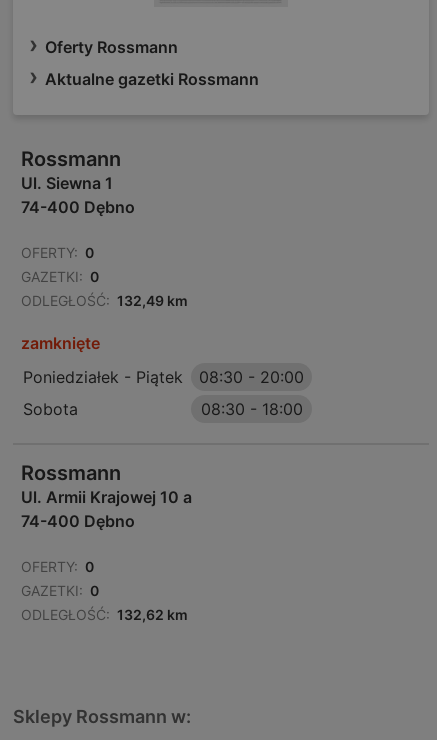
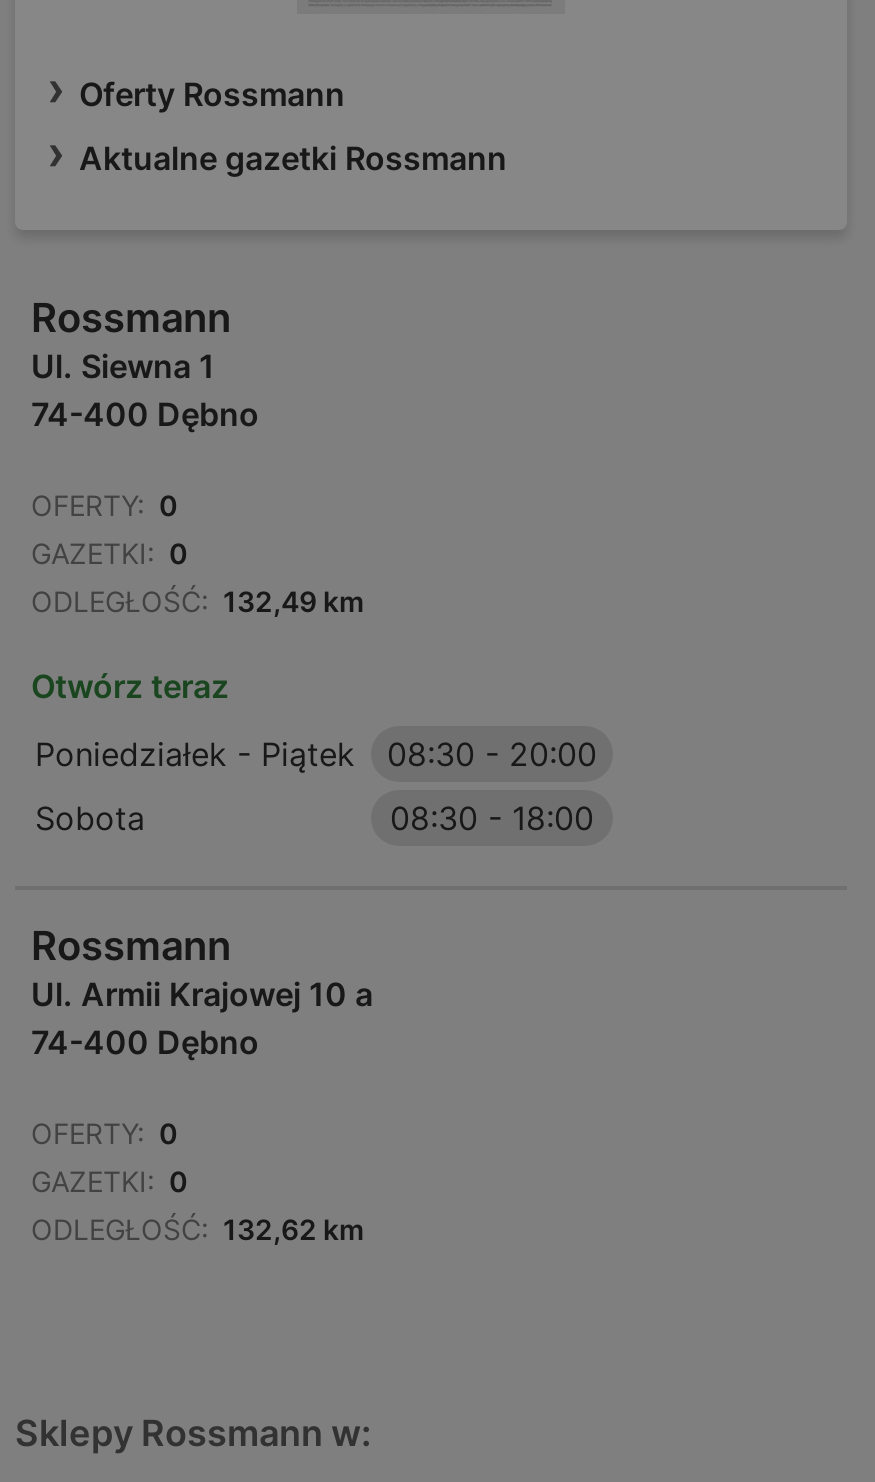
- zamknięte
+ Otwórz teraz
